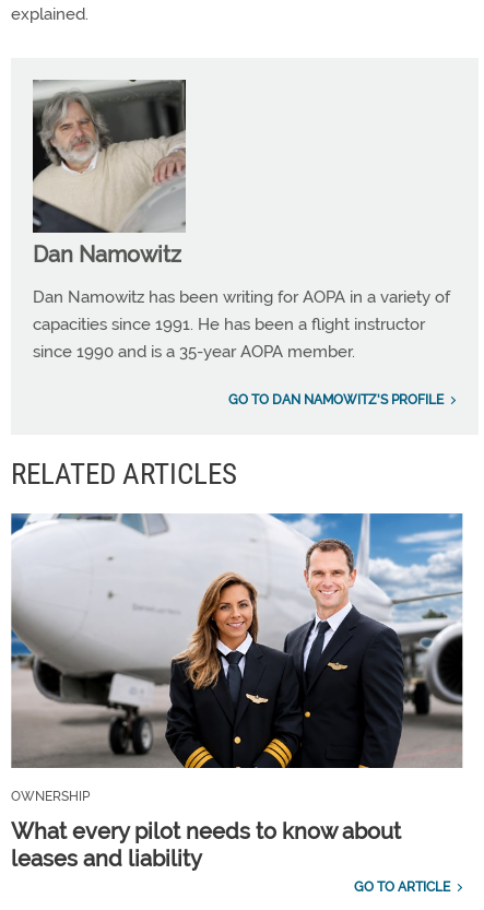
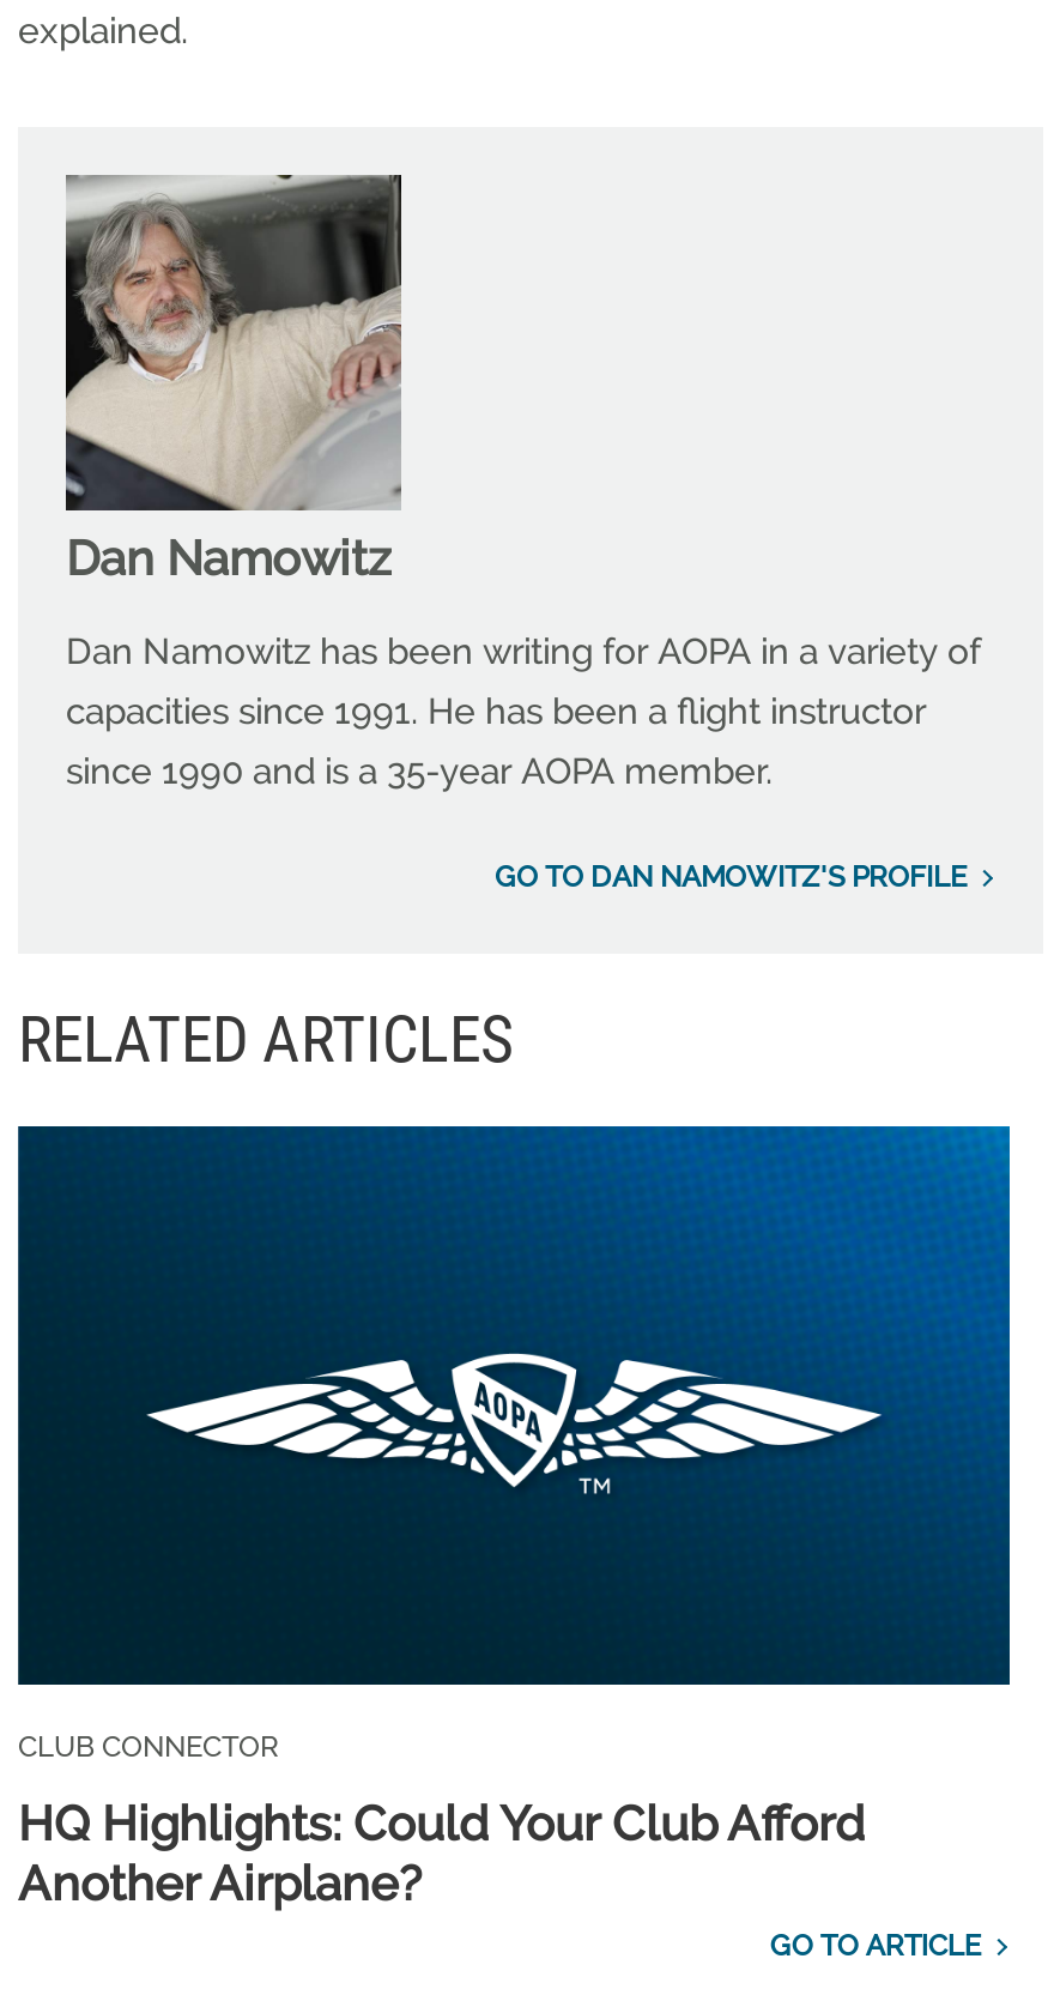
- [image]
- OWNERSHIP
+ [image]
+ CLUB CONNECTOR

- What every pilot needs to know about
- leases and liability
+ HQ Highlights: Could Your Club Afford
+ Another Airplane?
